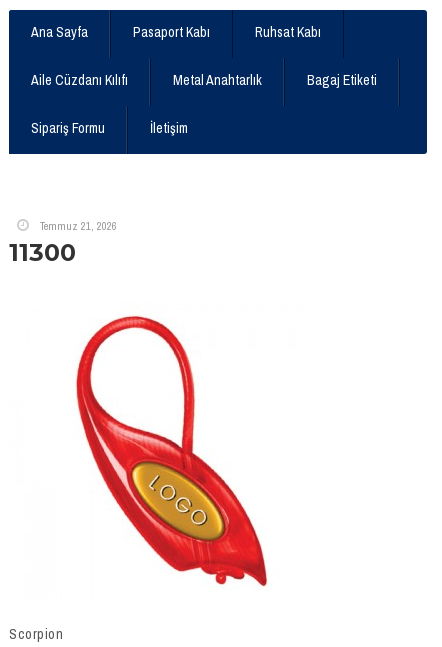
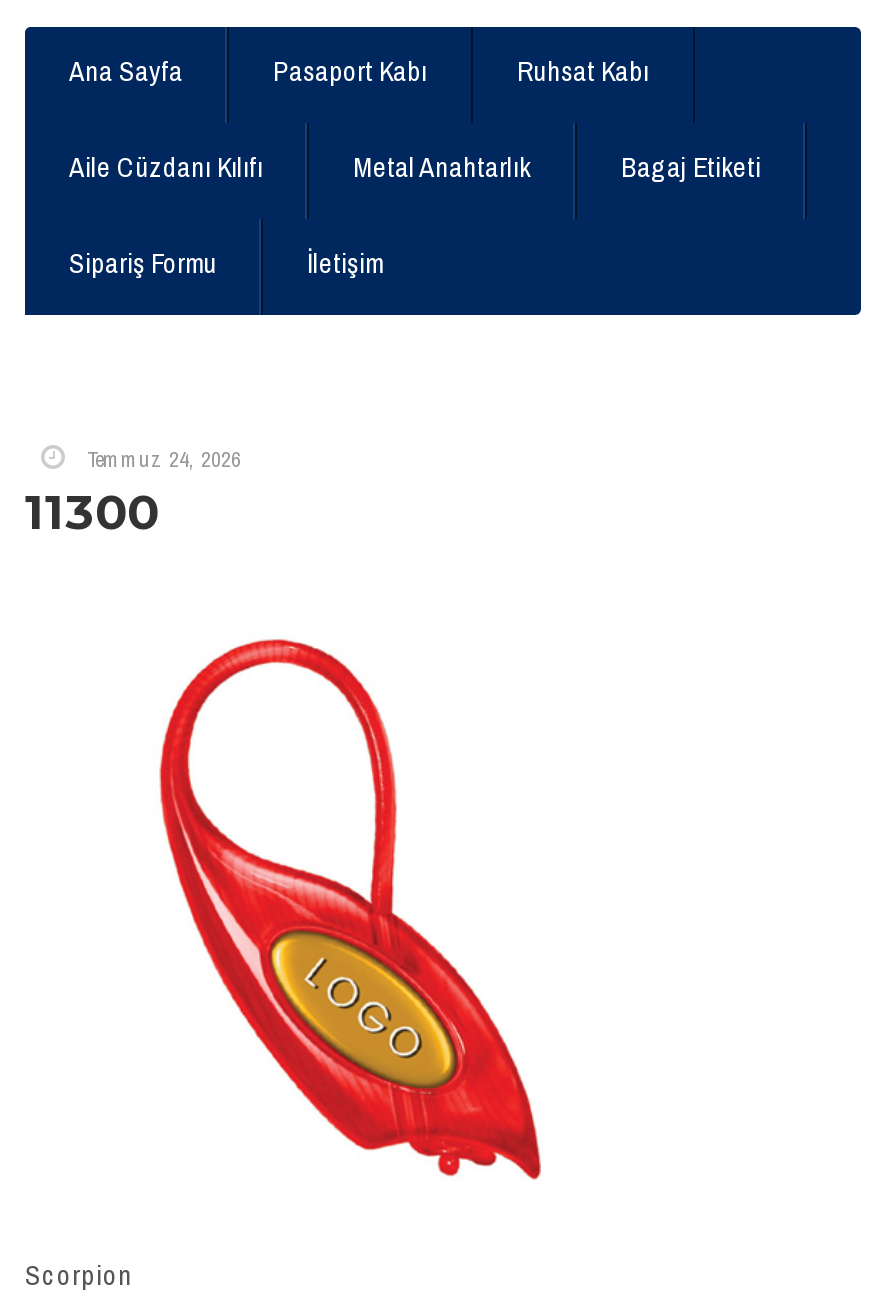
- Temmuz 21, 2026
+ Temmuz 24, 2026
